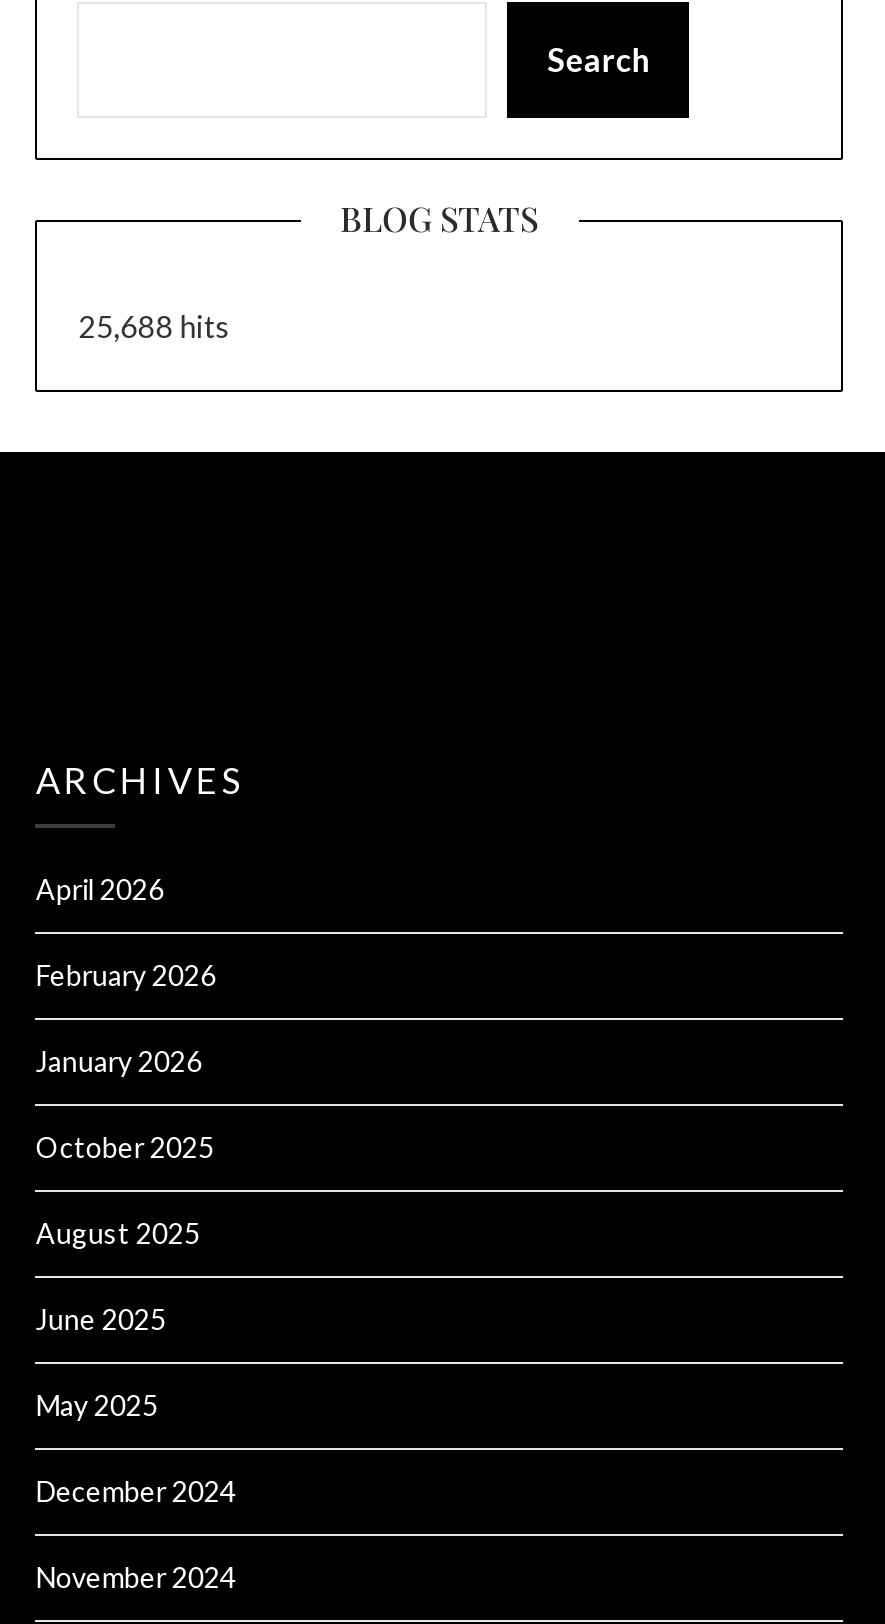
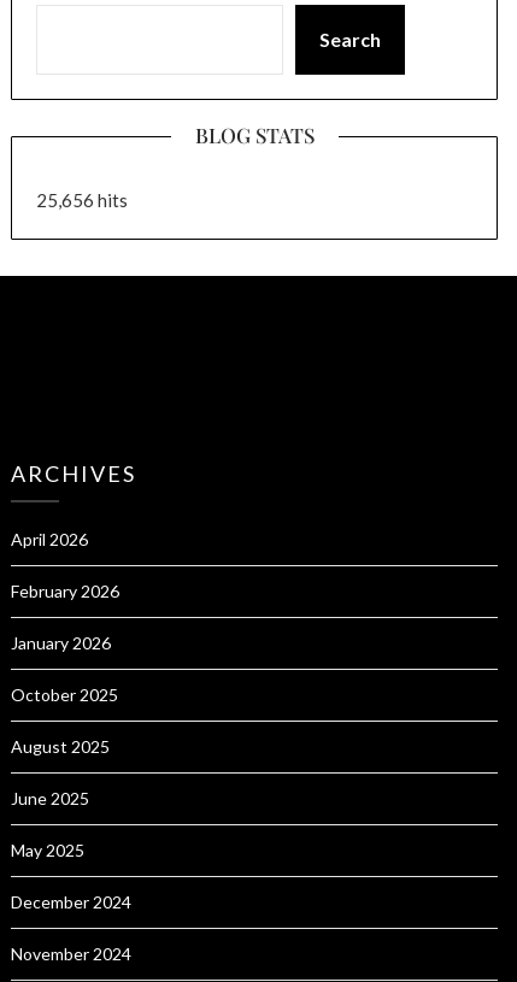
- 25,688 hits
+ 25,656 hits
